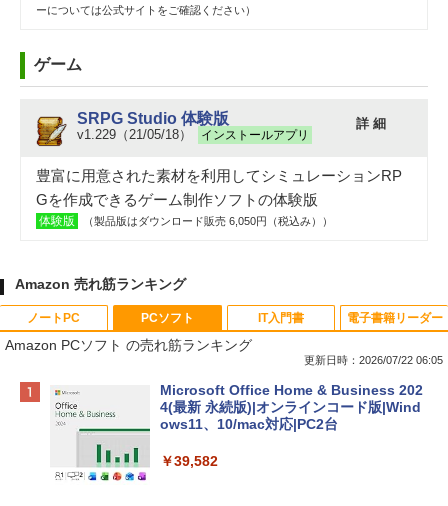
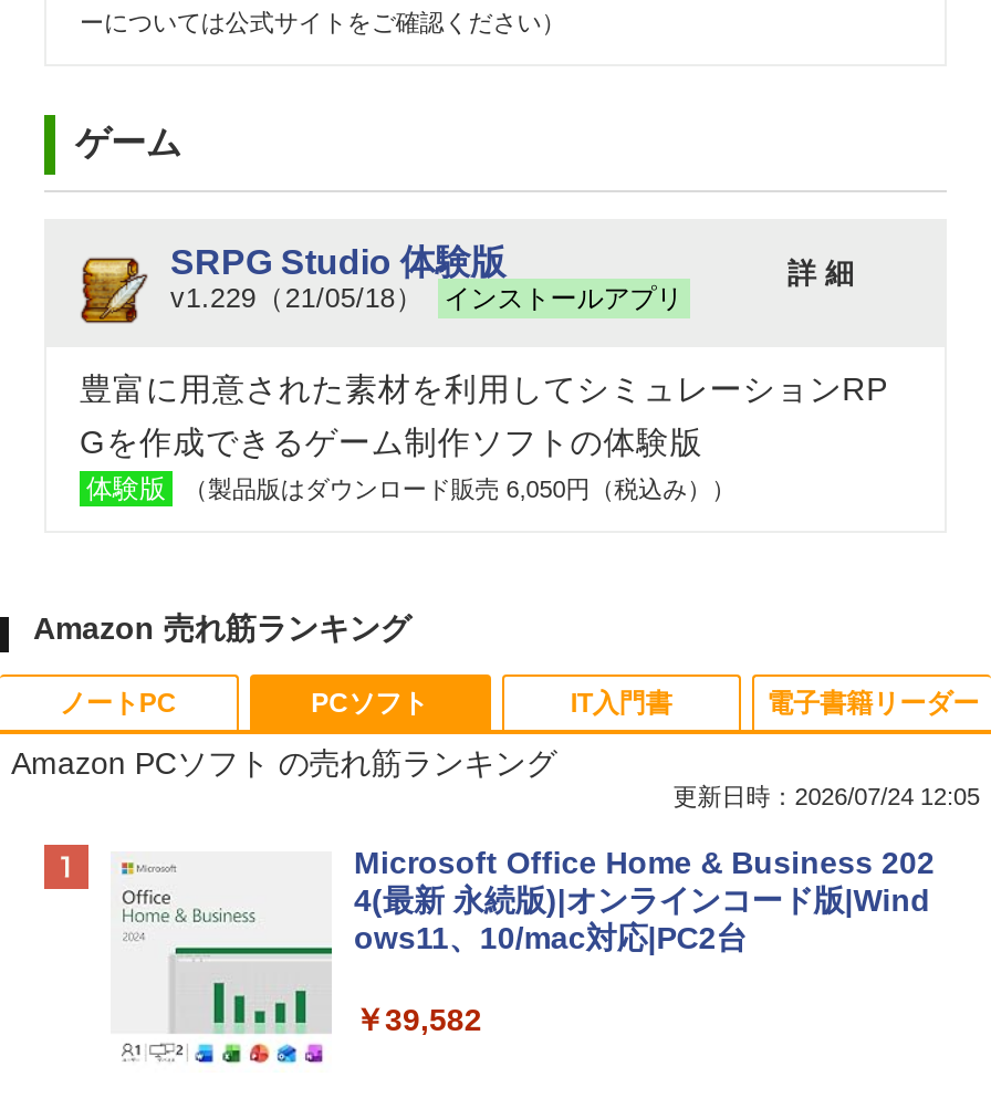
- 更新日時：2026/07/22 06:05
+ 更新日時：2026/07/24 12:05
